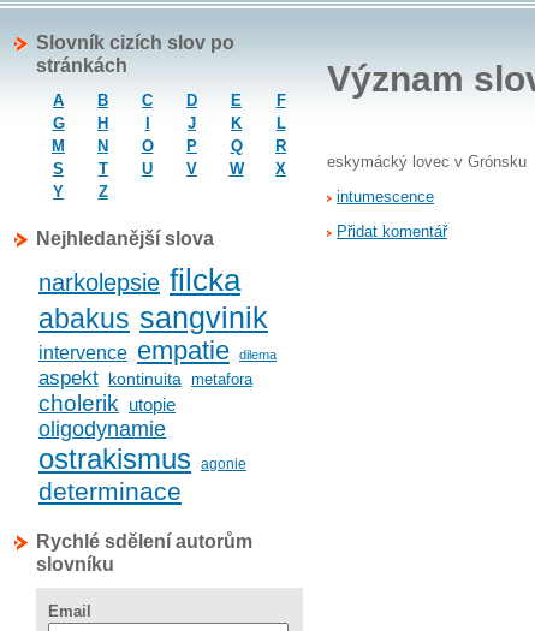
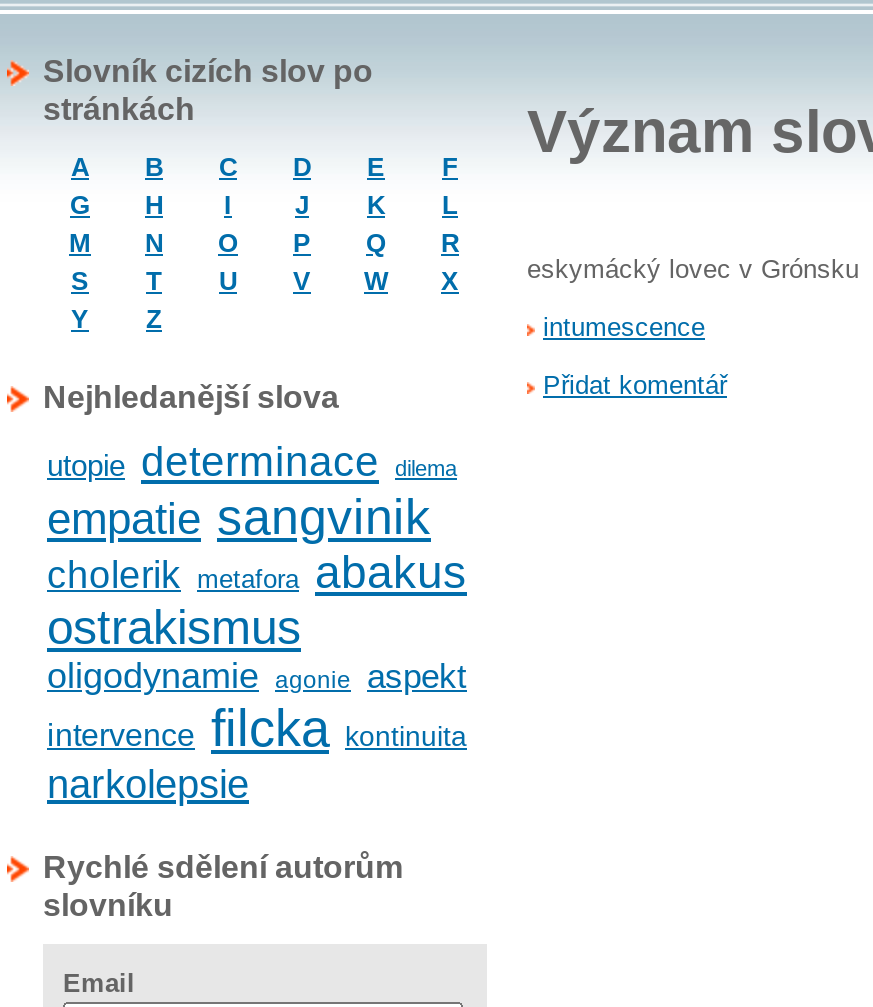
- narkolepsie filcka
- abakus sangvinik
- intervence empatie
+ utopie determinace

moved up: dilema

- aspekt kontinuita metafora
- cholerik utopie
- oligodynamie
- ostrakismus agonie
- determinace
+ empatie sangvinik
+ cholerik metafora abakus
+ ostrakismus
+ oligodynamie agonie aspekt
+ intervence filcka kontinuita
+ narkolepsie
